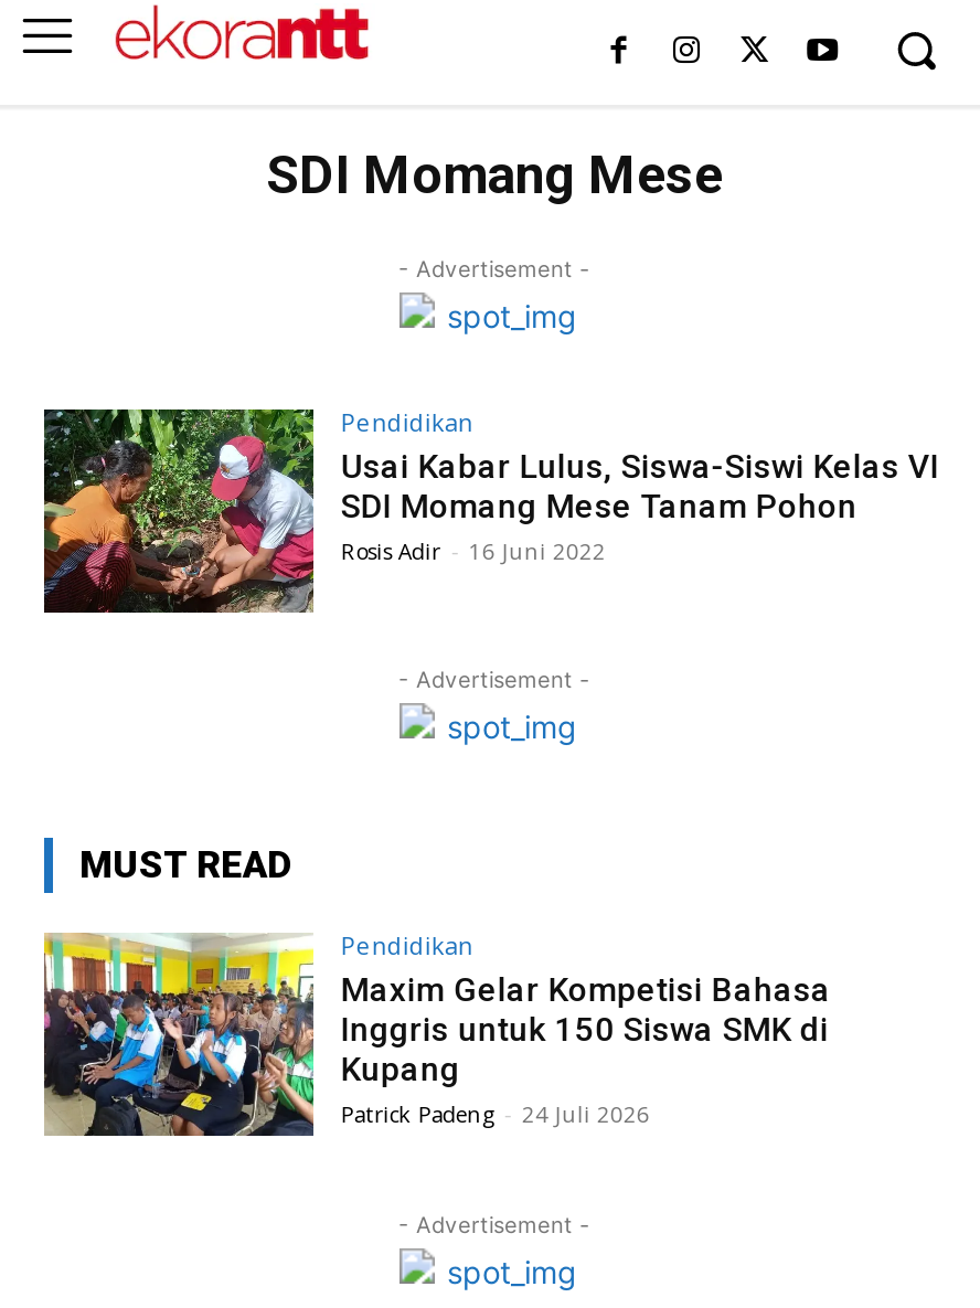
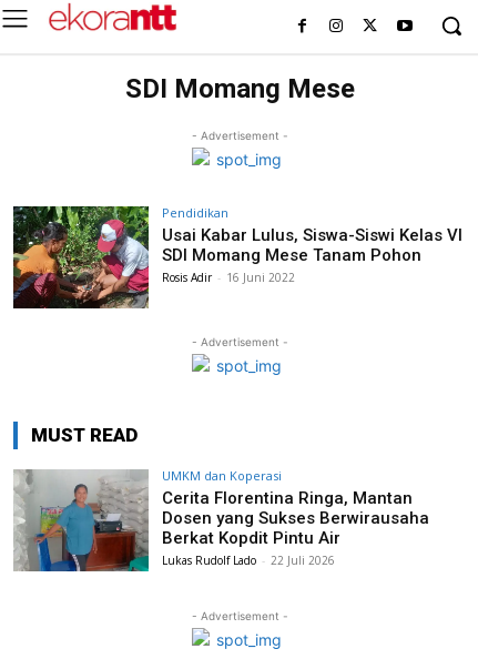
- [image]
- Pendidikan
- Maxim Gelar Kompetisi Bahasa
- Inggris untuk 150 Siswa SMK di
- Kupang
- Patrick Padeng - 24 Juli 2026
+ [image]
+ UMKM dan Koperasi
+ Cerita Florentina Ringa, Mantan
+ Dosen yang Sukses Berwirausaha
+ Berkat Kopdit Pintu Air
+ Lukas Rudolf Lado - 22 Juli 2026
